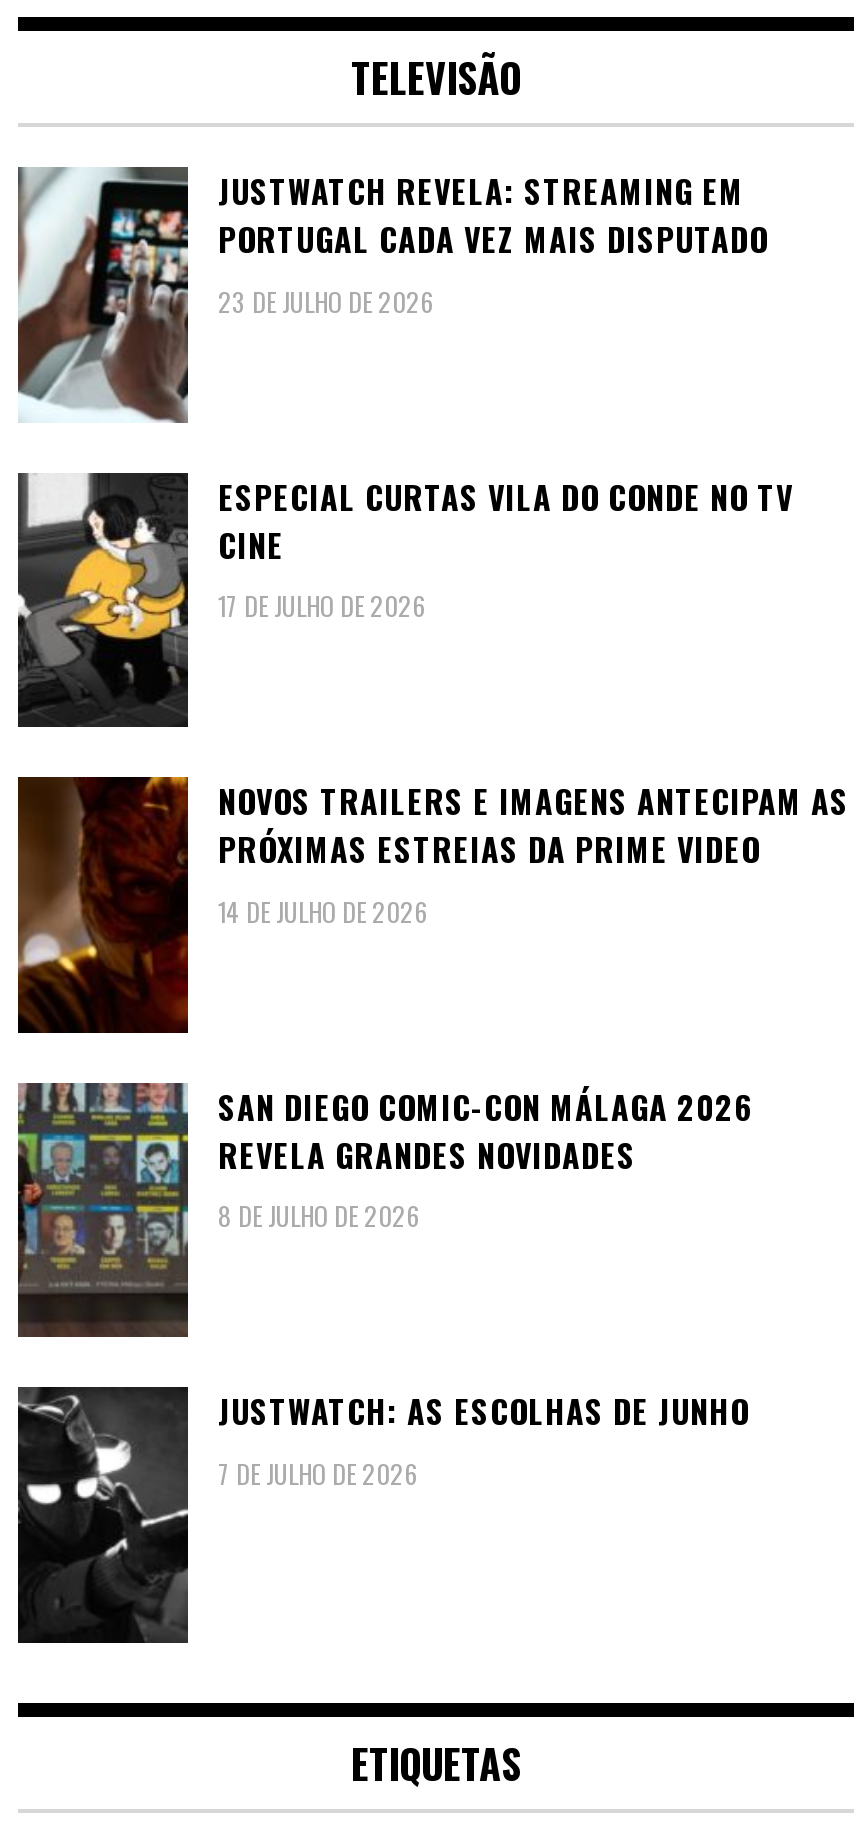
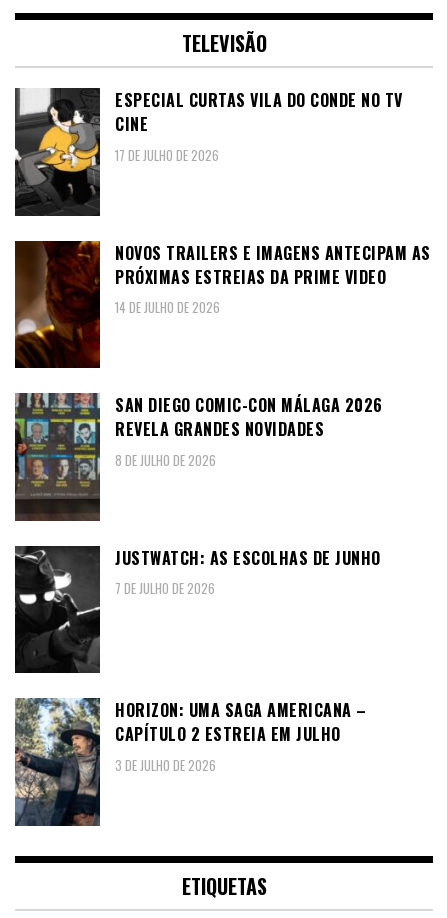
- [image]
- JUSTWATCH REVELA: STREAMING EM
- PORTUGAL CADA VEZ MAIS DISPUTADO
- 23 DE JULHO DE 2026

moved up: [image] | ESPECIAL CURTAS VILA DO CONDE NO TV | CINE | ... | JUSTWATCH: AS ESCOLHAS DE JUNHO | 7 DE JULHO DE 2026

+ [image]
+ HORIZON: UMA SAGA AMERICANA –
+ CAPÍTULO 2 ESTREIA EM JULHO
+ 3 DE JULHO DE 2026
